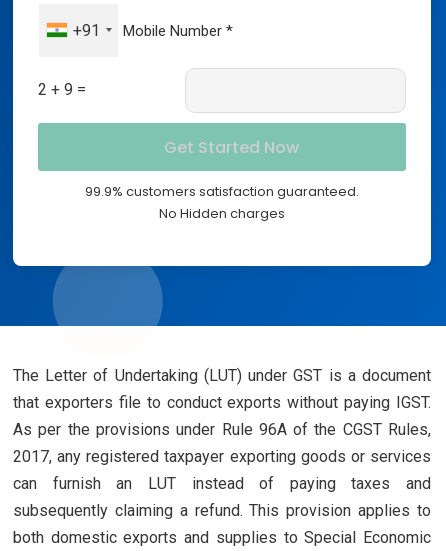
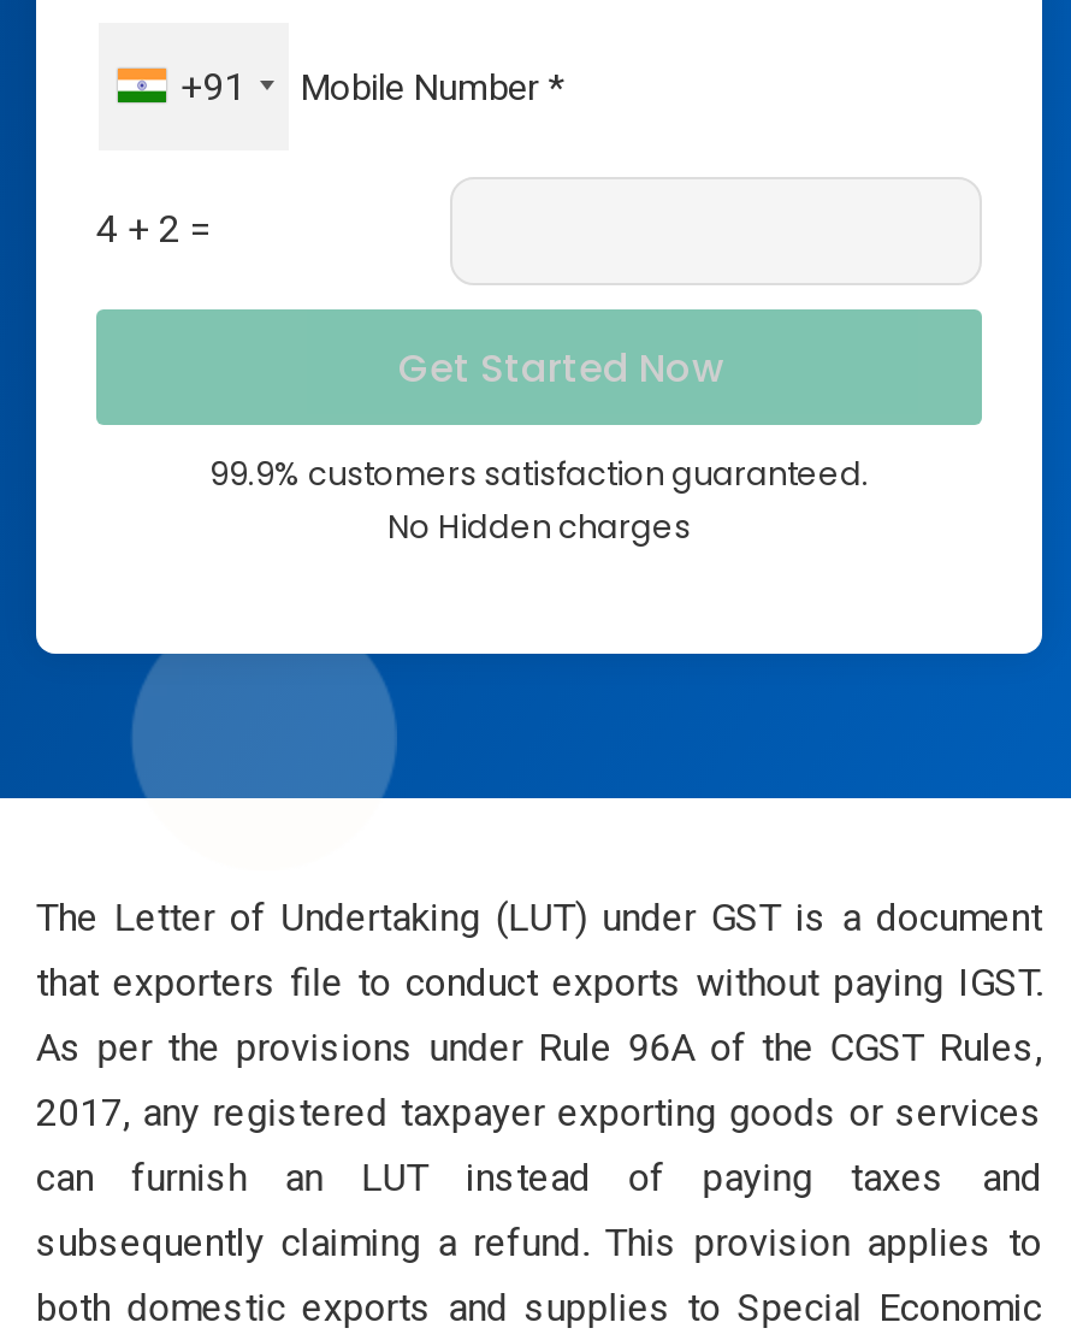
- 2 + 9 =
+ 4 + 2 =
